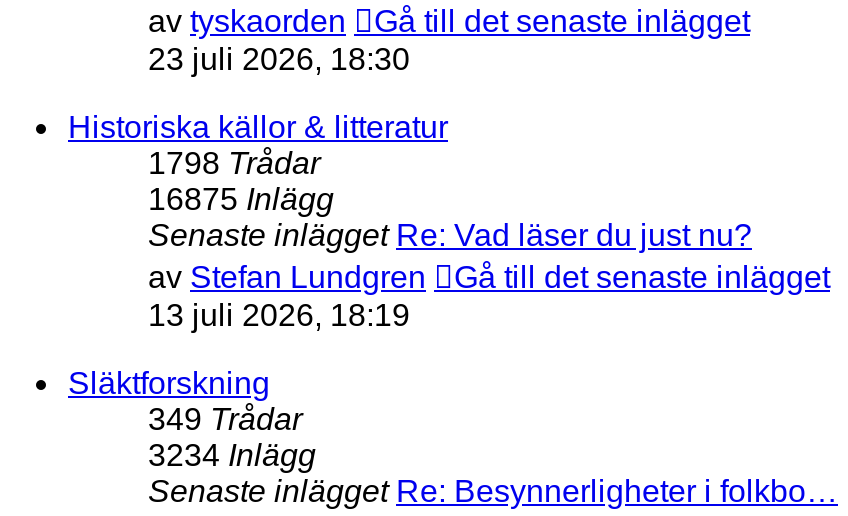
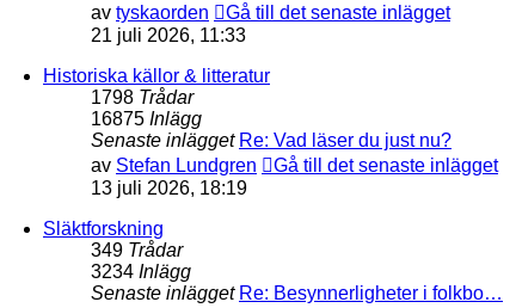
- 23 juli 2026, 18:30
+ 21 juli 2026, 11:33
